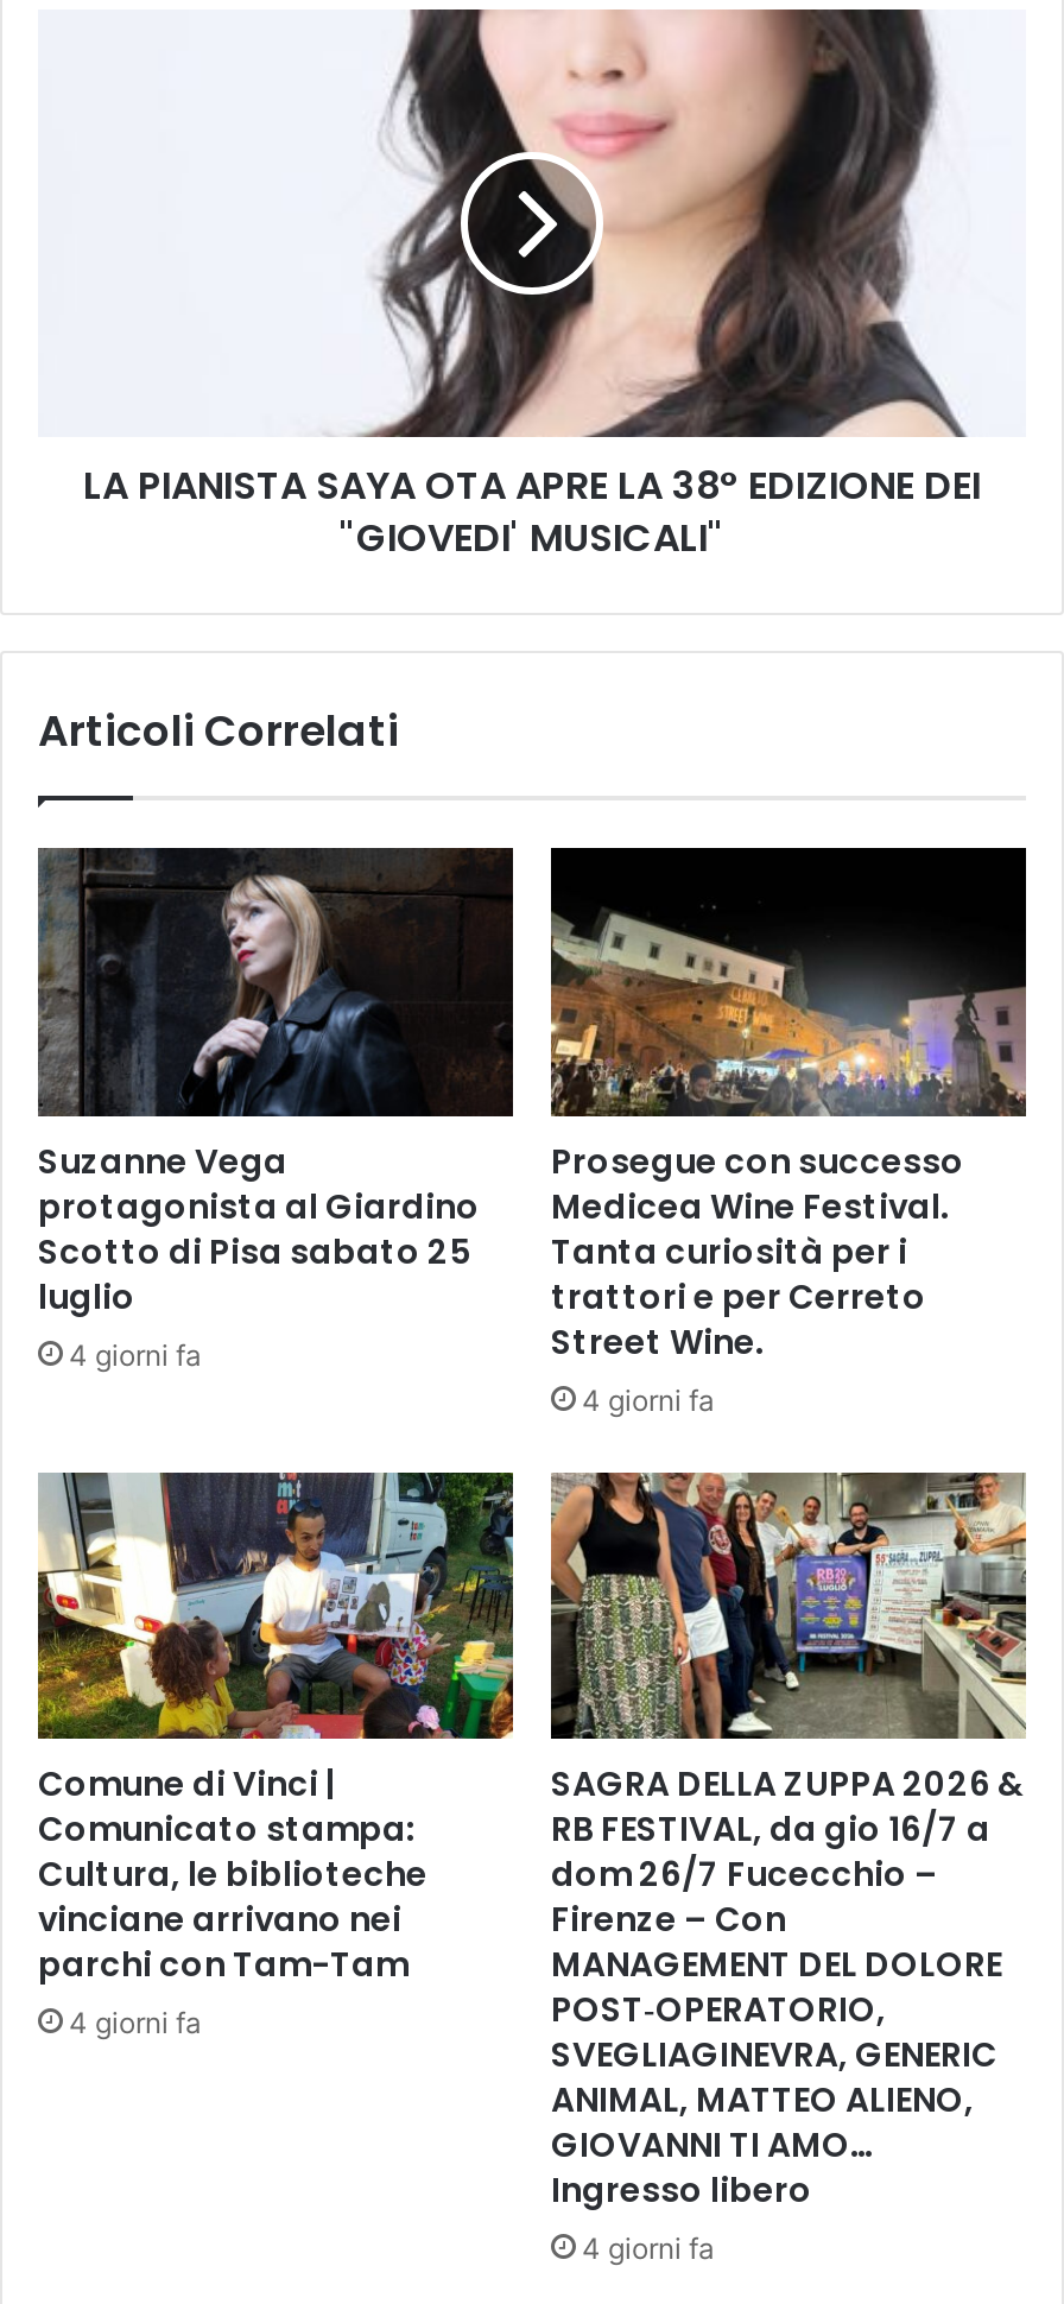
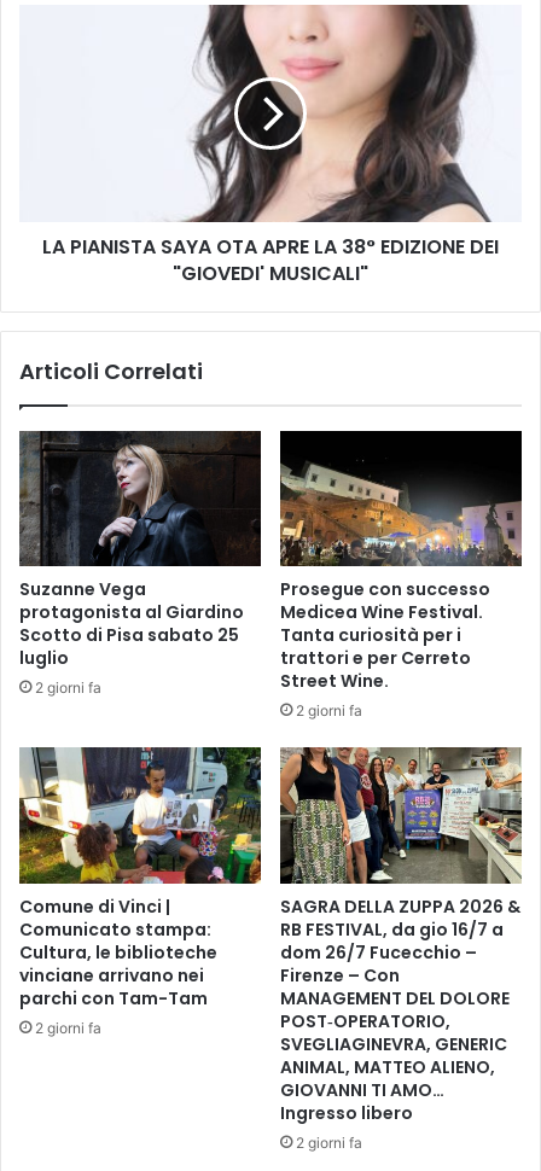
- 4 giorni fa
+ 2 giorni fa

- 4 giorni fa
+ 2 giorni fa

- 4 giorni fa
+ 2 giorni fa

- 4 giorni fa
+ 2 giorni fa
